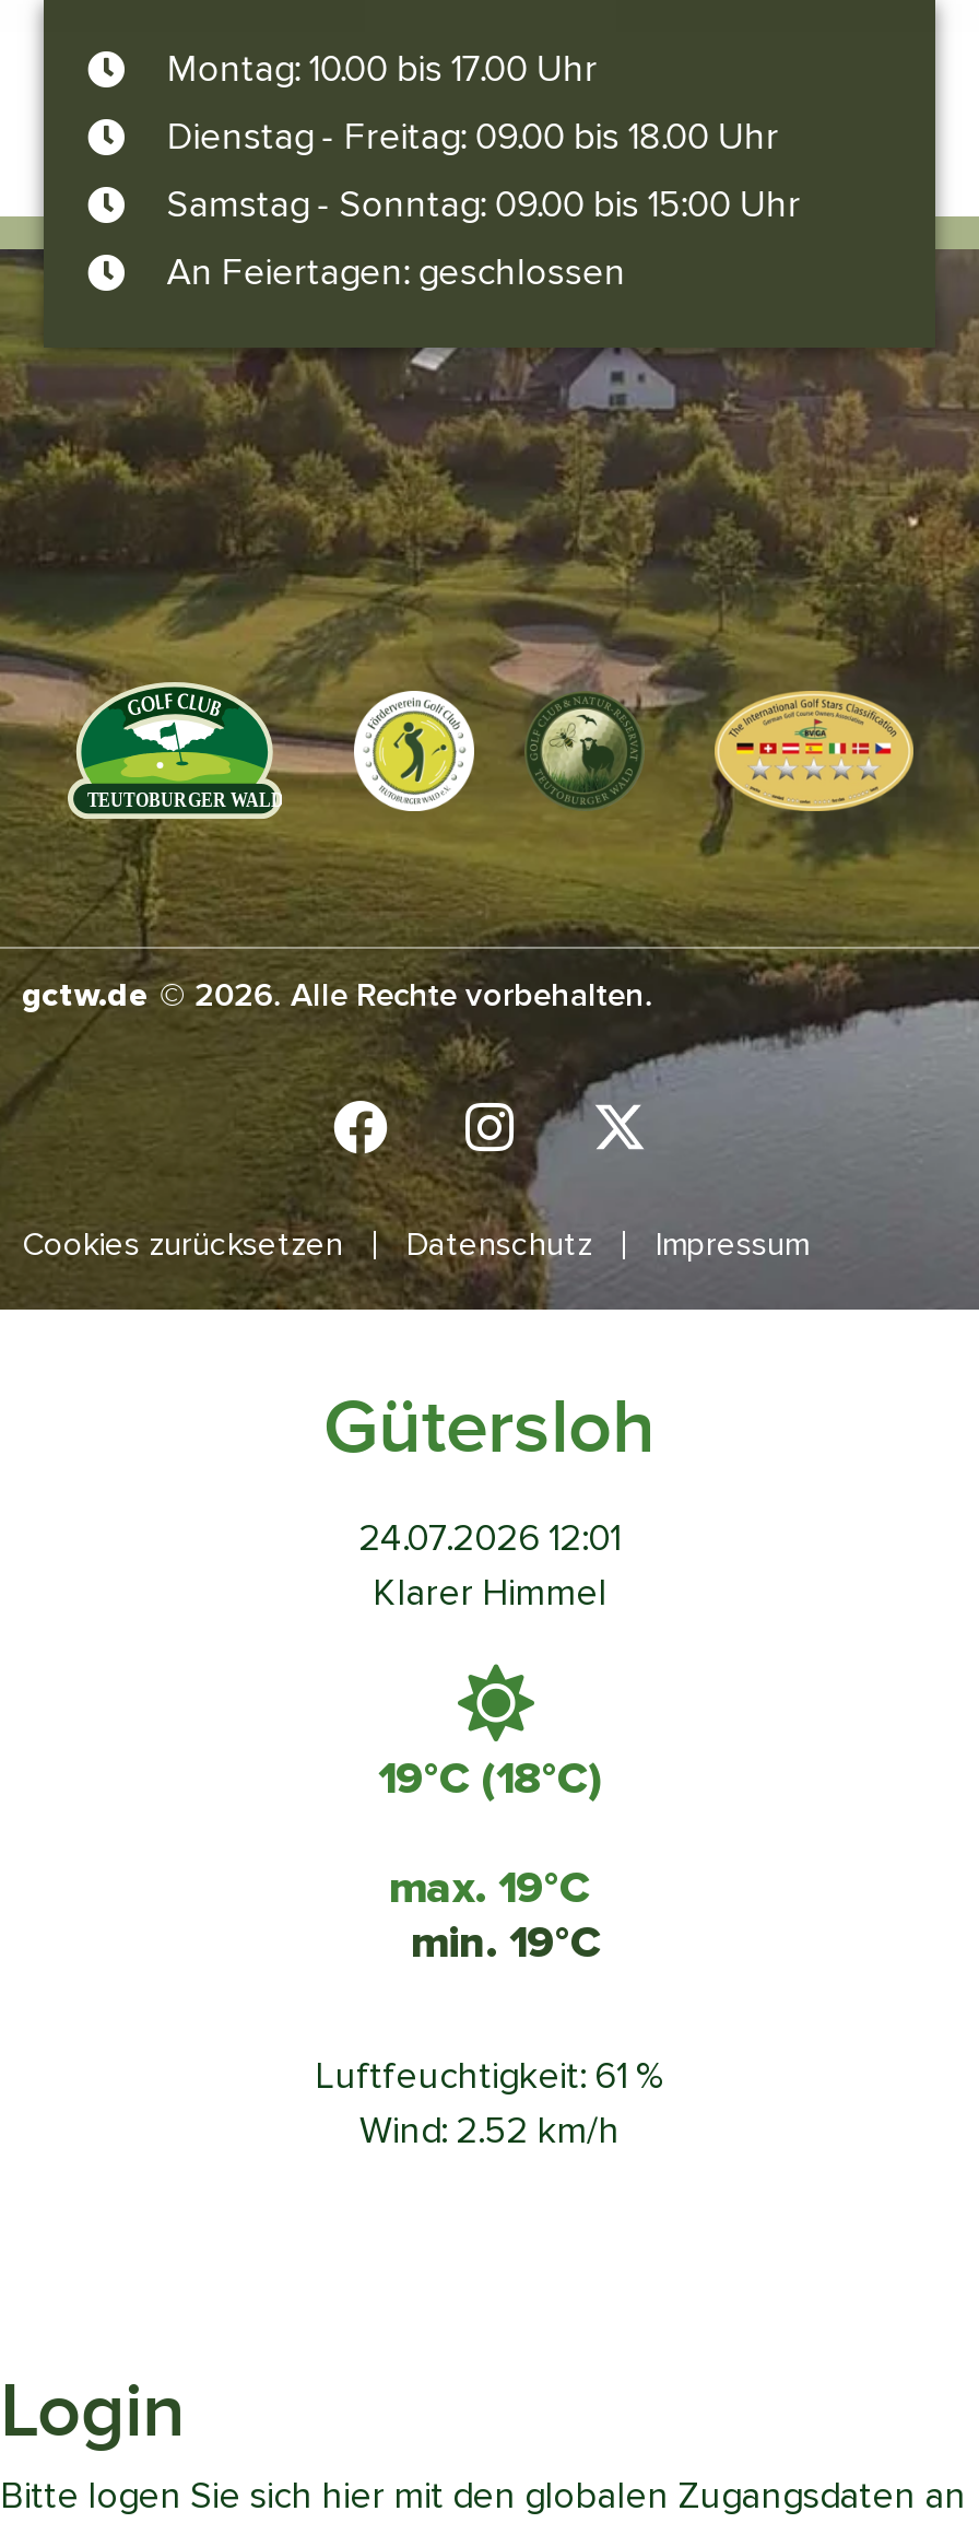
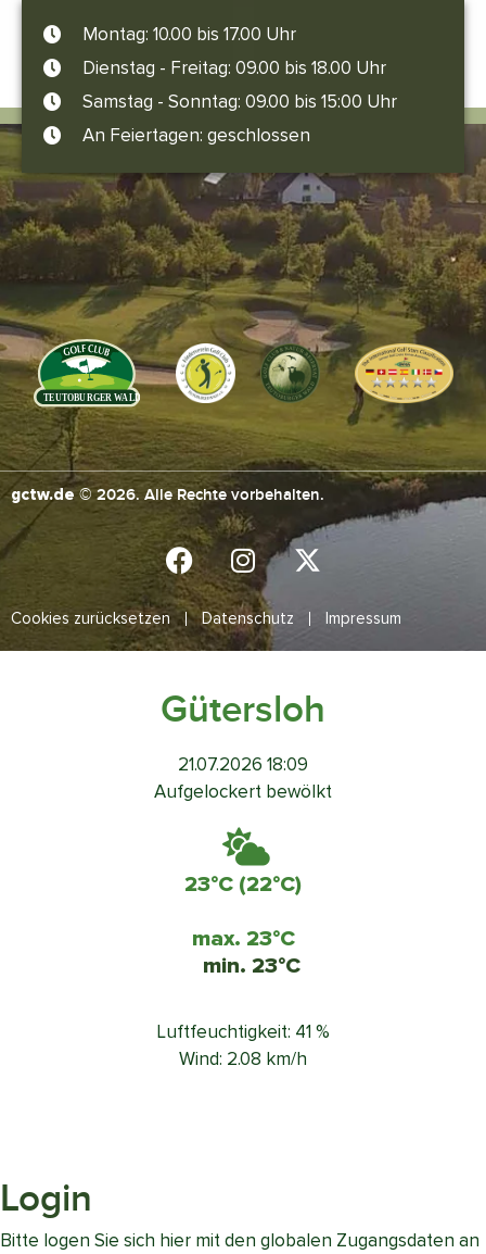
- 24.07.2026 12:01
- Klarer Himmel
+ 21.07.2026 18:09
+ Aufgelockert bewölkt

- [image]
- 19°C (18°C)
+ [image]
+ 23°C (22°C)

- max. 19°C
- min. 19°C
+ max. 23°C
+ min. 23°C

- Luftfeuchtigkeit: 61 %
- Wind: 2.52 km/h
+ Luftfeuchtigkeit: 41 %
+ Wind: 2.08 km/h
